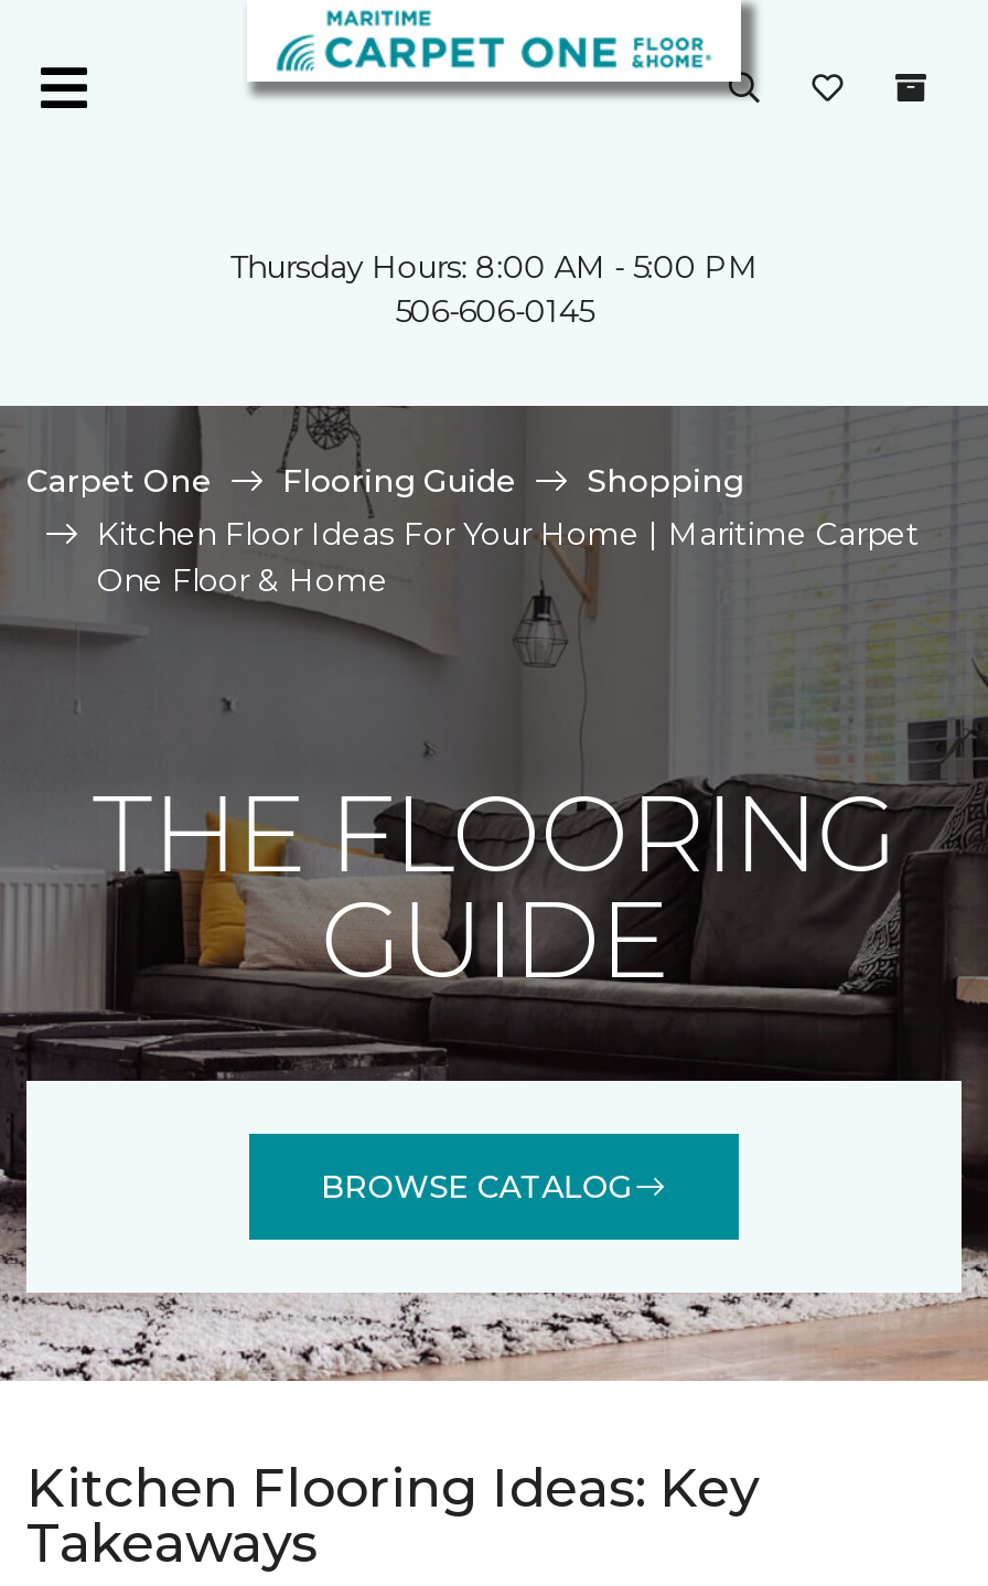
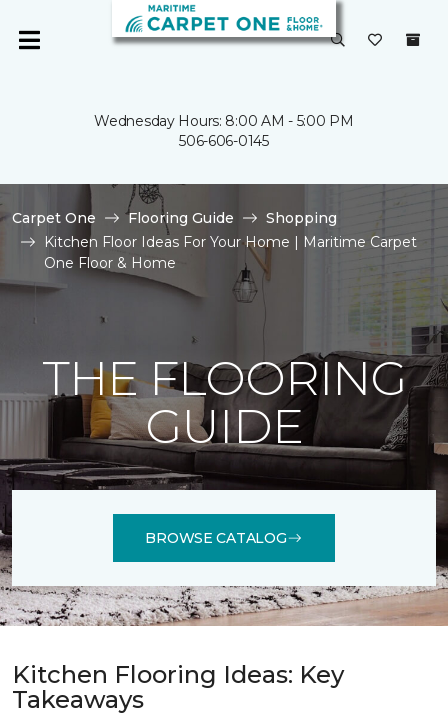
- Thursday Hours: 8:00 AM - 5:00 PM
+ Wednesday Hours: 8:00 AM - 5:00 PM
